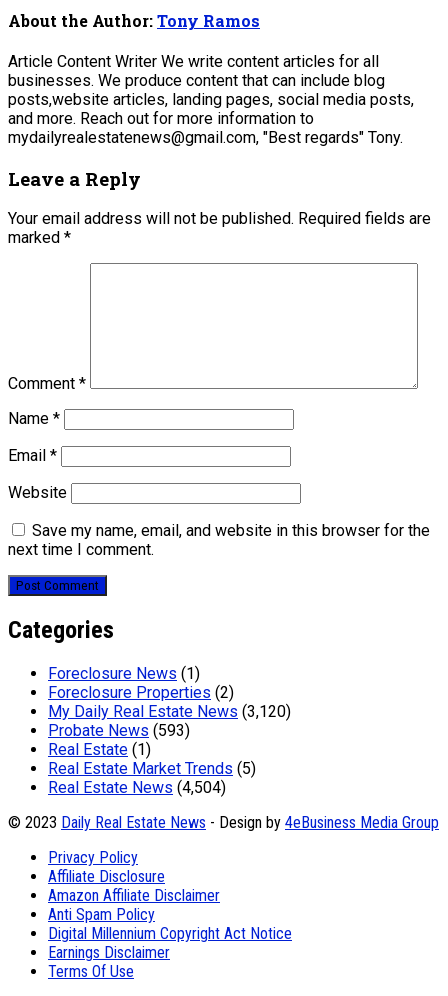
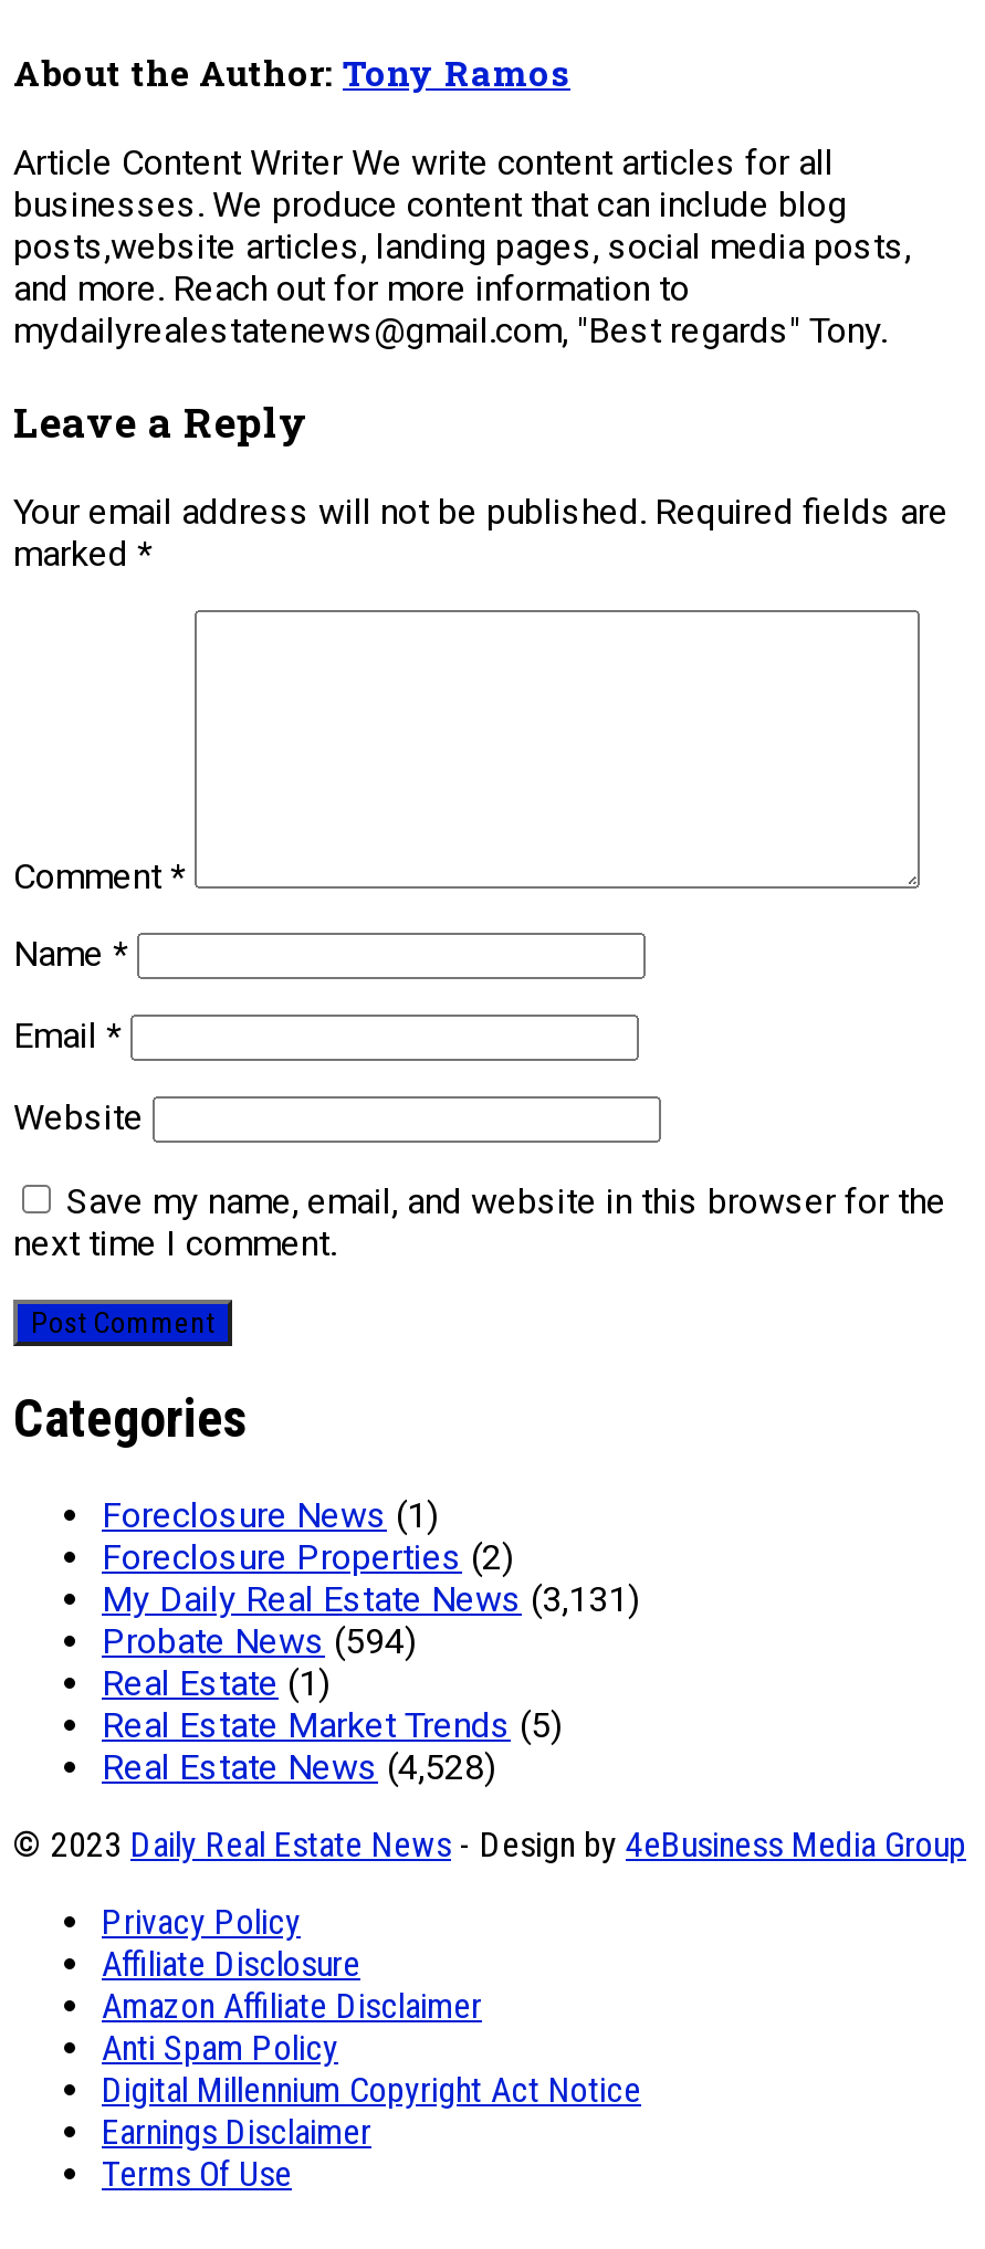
- My Daily Real Estate News (3,120)
+ My Daily Real Estate News (3,131)

- Probate News (593)
+ Probate News (594)

- Real Estate News (4,504)
+ Real Estate News (4,528)
